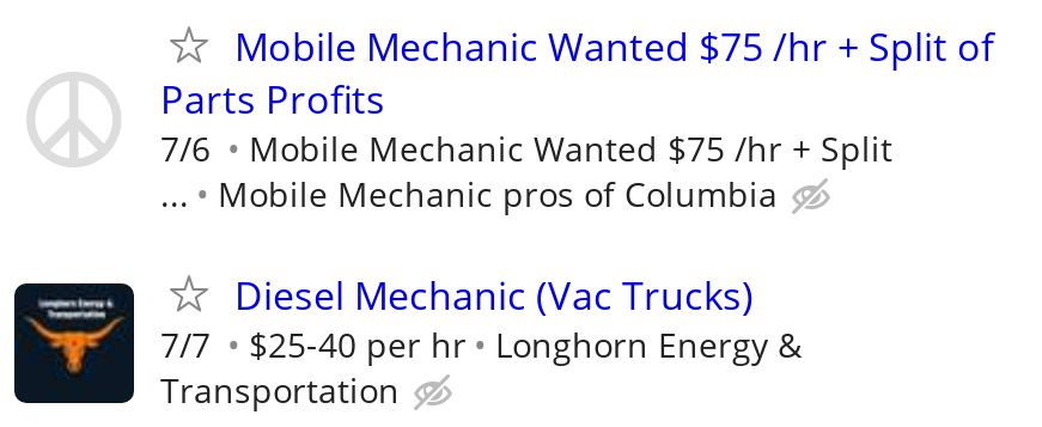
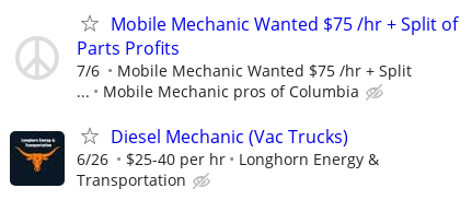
- 7/7 $25-40 per hr Longhorn Energy &
+ 6/26 $25-40 per hr Longhorn Energy &
